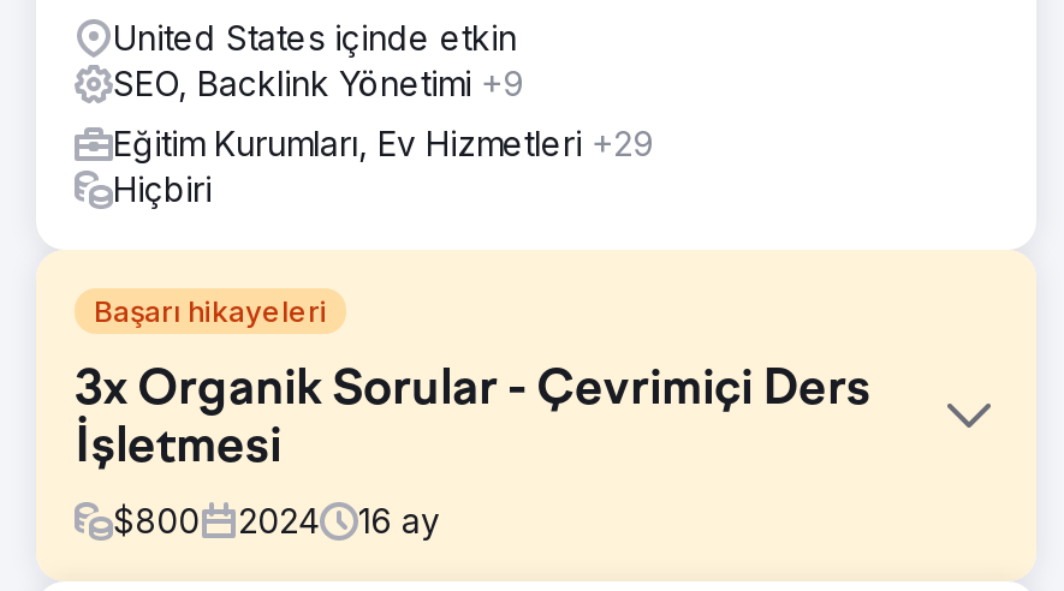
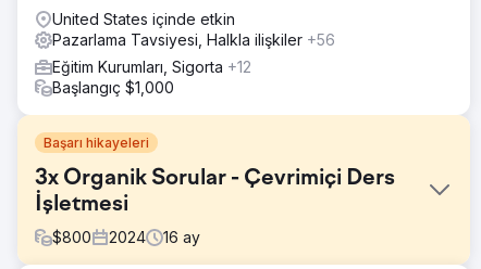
- SEO, Backlink Yönetimi +9
+ Pazarlama Tavsiyesi, Halkla ilişkiler +56

- Eğitim Kurumları, Ev Hizmetleri +29
- Hiçbiri
+ Eğitim Kurumları, Sigorta +12
+ Başlangıç $1,000
